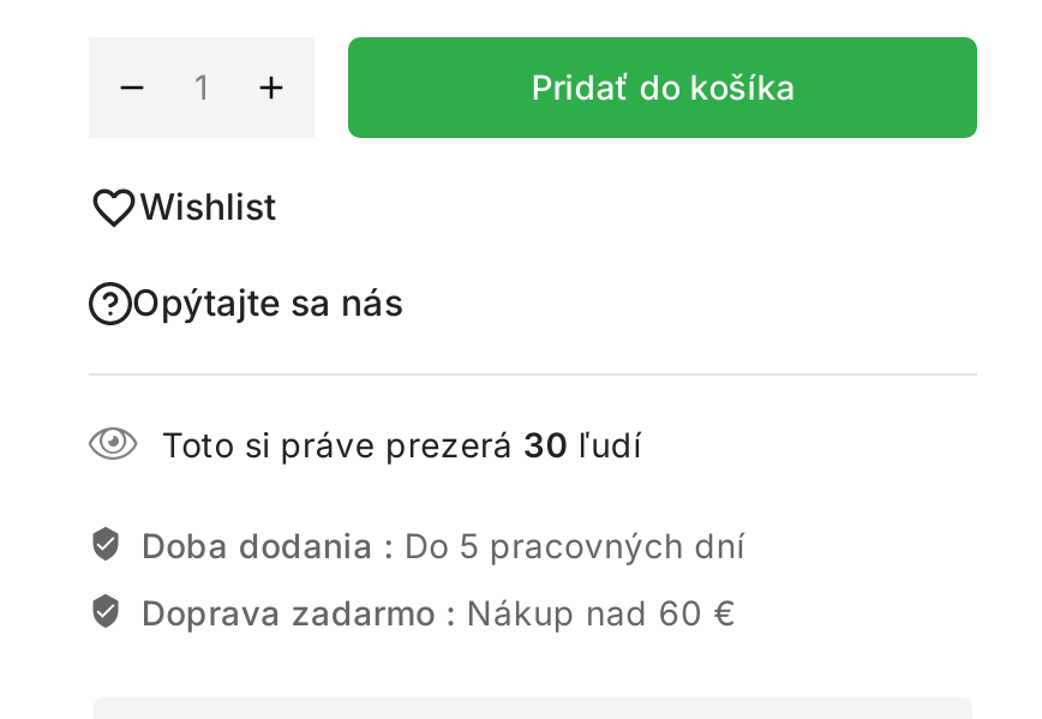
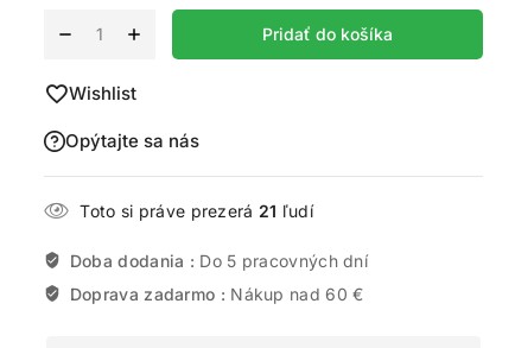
- Toto si práve prezerá 30 ľudí
+ Toto si práve prezerá 21 ľudí
